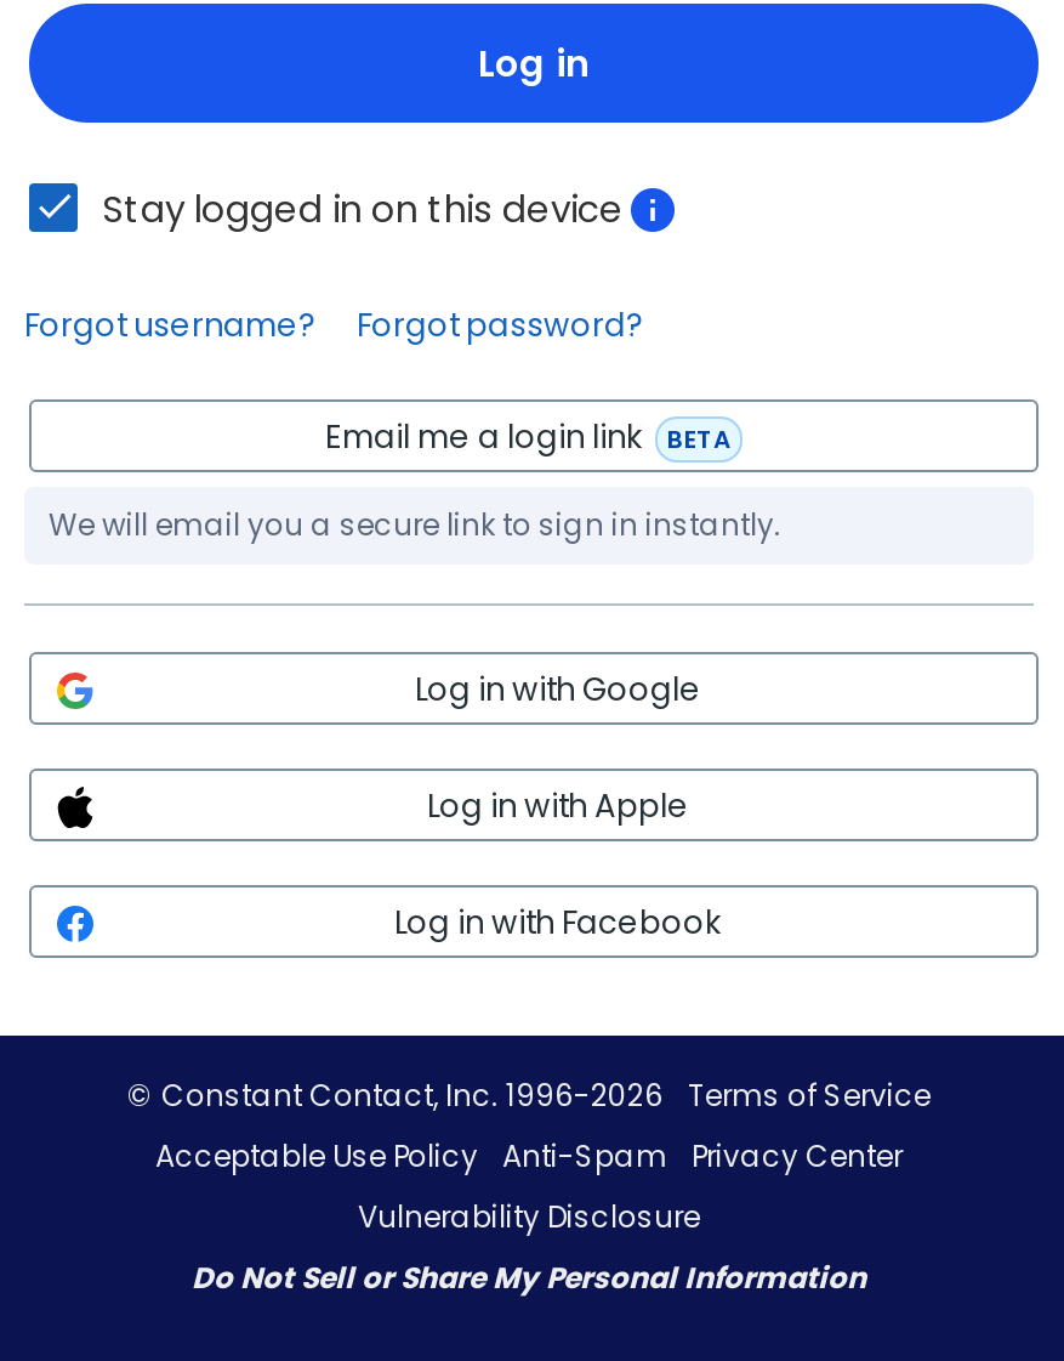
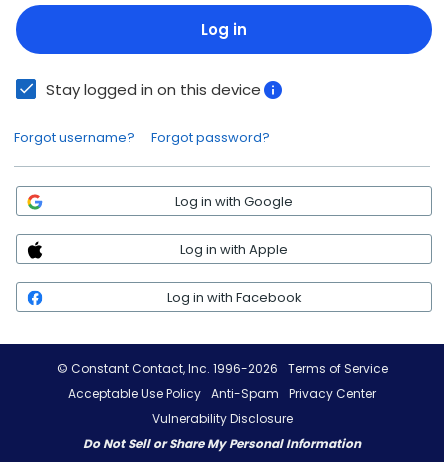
- Email me a login link BETA
- We will email you a secure link to sign in instantly.
